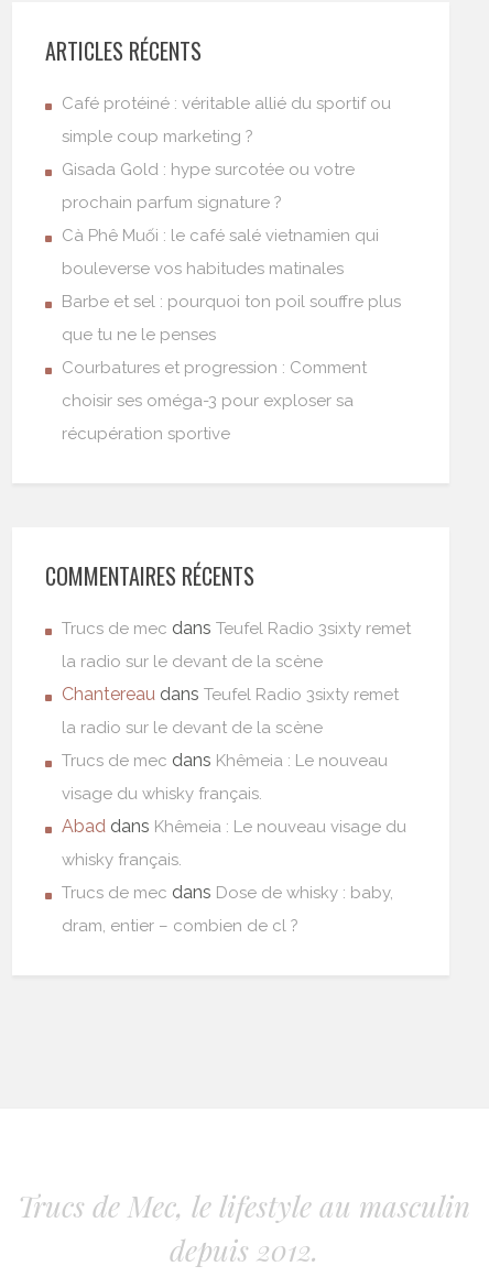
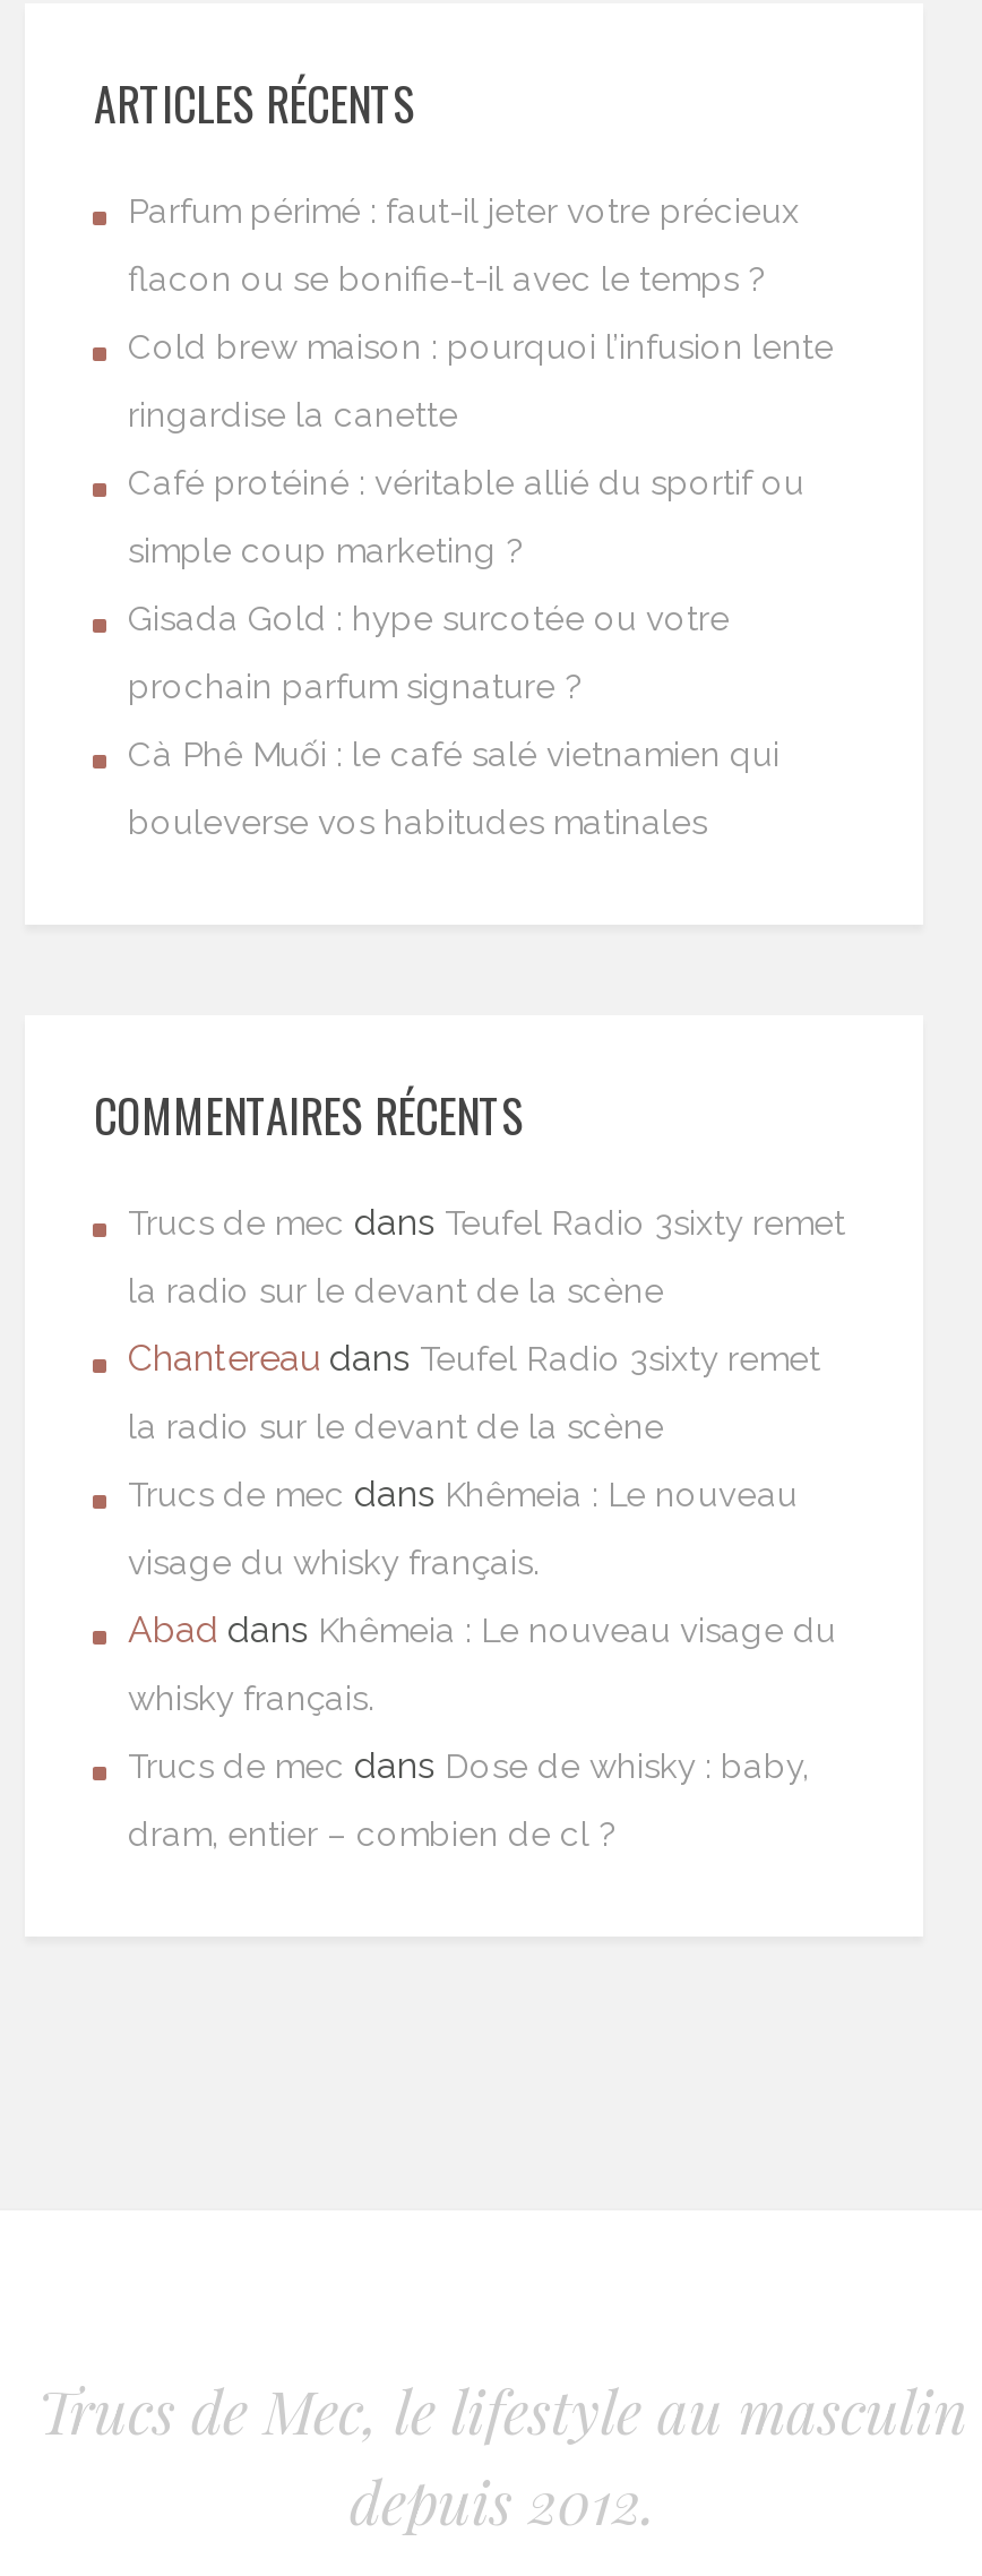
+ Parfum périmé : faut-il jeter votre précieux
+ flacon ou se bonifie-t-il avec le temps ?
+ Cold brew maison : pourquoi l’infusion lente
+ ringardise la canette

moved down: Café protéiné : véritable allié du sportif ou | simple coup marketing ? | Gisada Gold : hype surcotée ou votre | prochain parfum signature ? | Cà Phê Muối : le café salé vietnamien qui | bouleverse vos habitudes matinales

- Barbe et sel : pourquoi ton poil souffre plus
- que tu ne le penses
- Courbatures et progression : Comment
- choisir ses oméga-3 pour exploser sa
- récupération sportive
